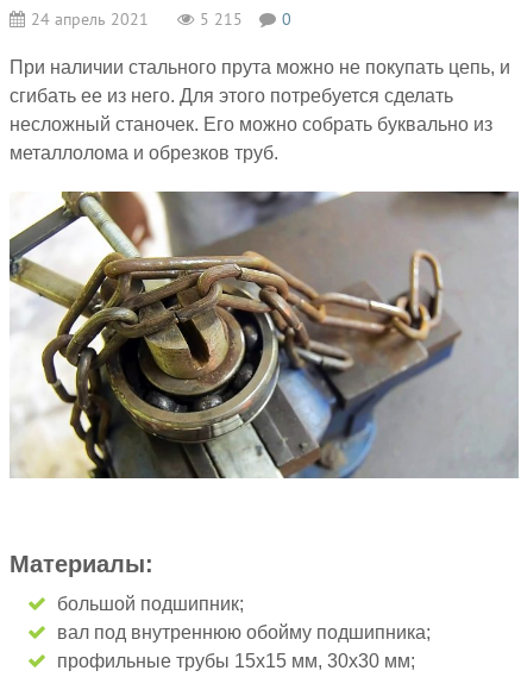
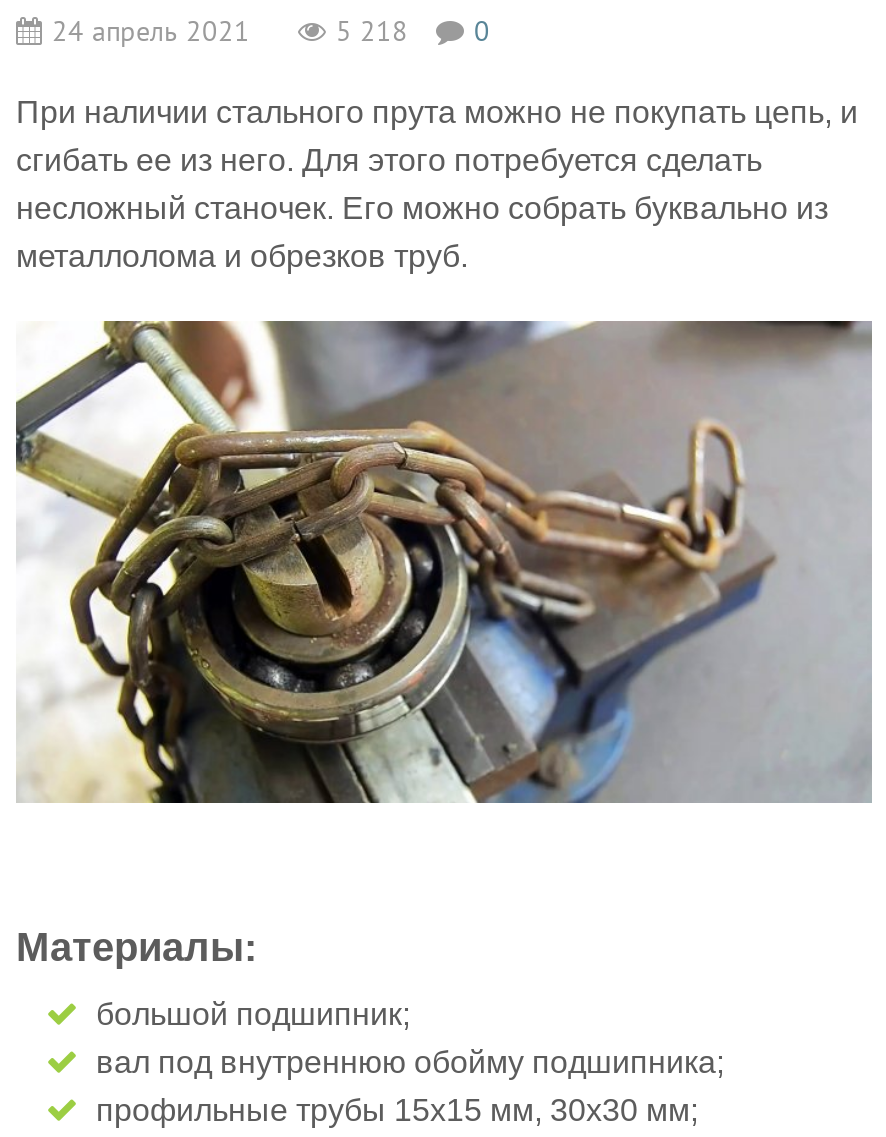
- 5 215 0
+ 5 218 0
